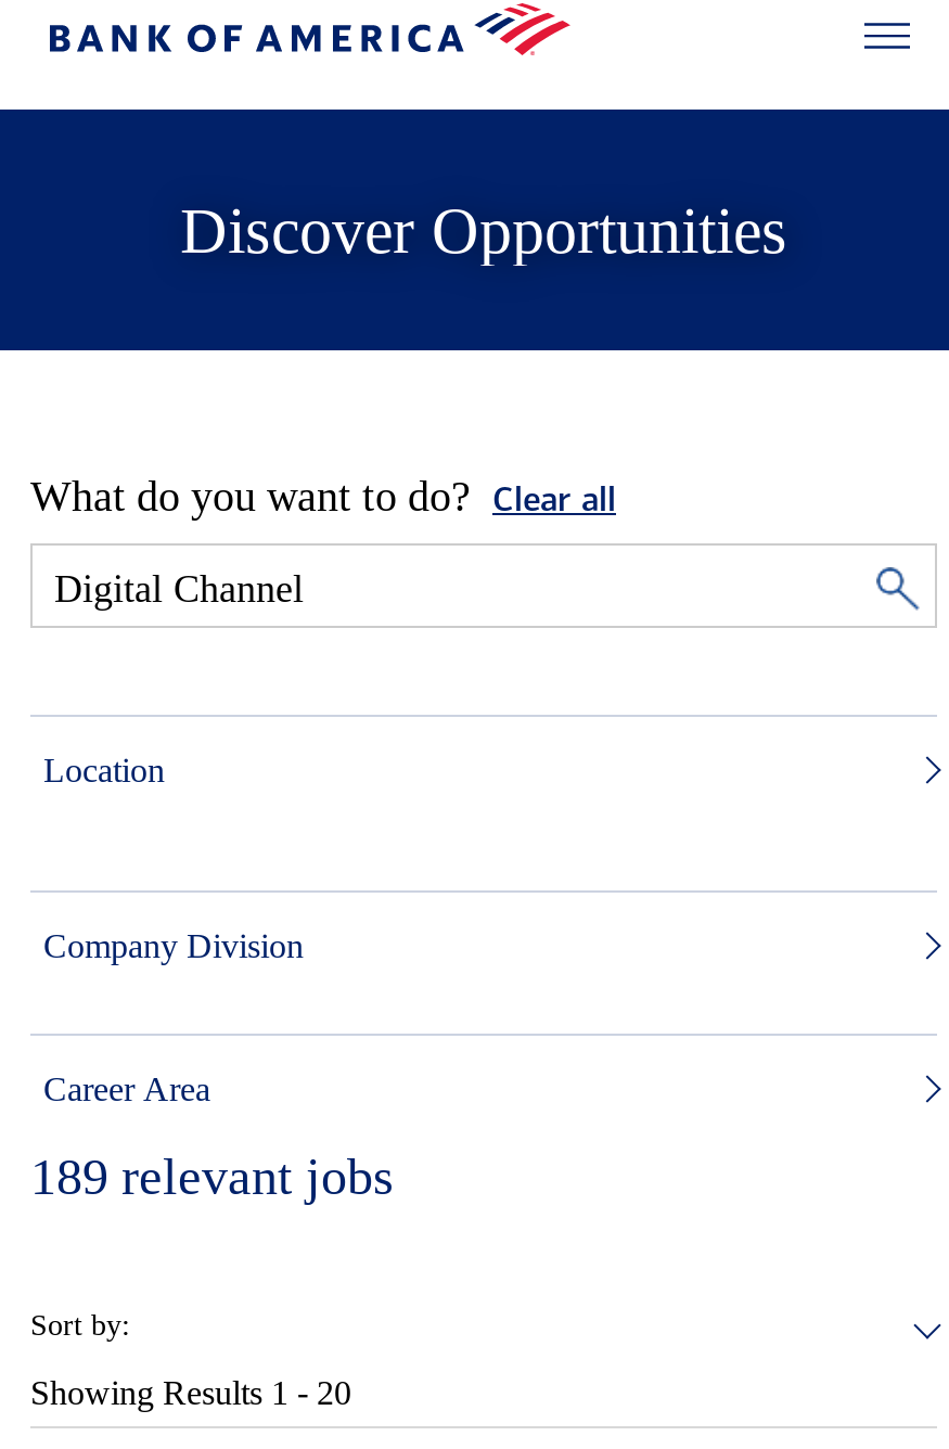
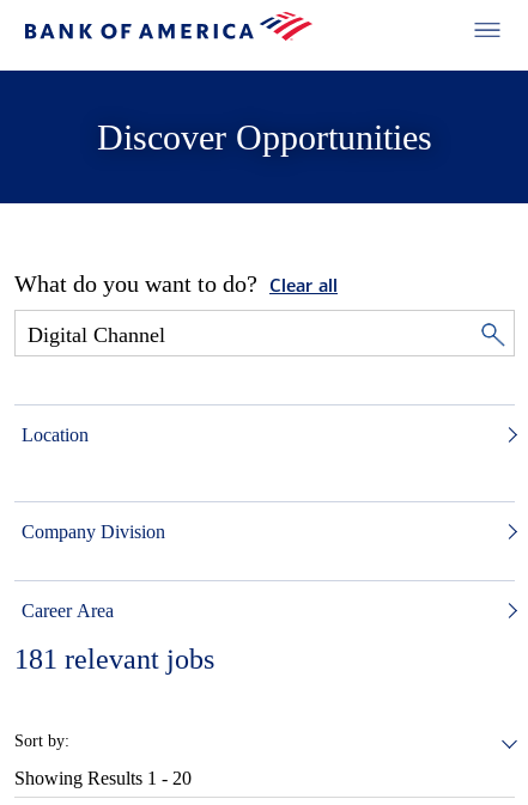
- 189 relevant jobs
+ 181 relevant jobs
